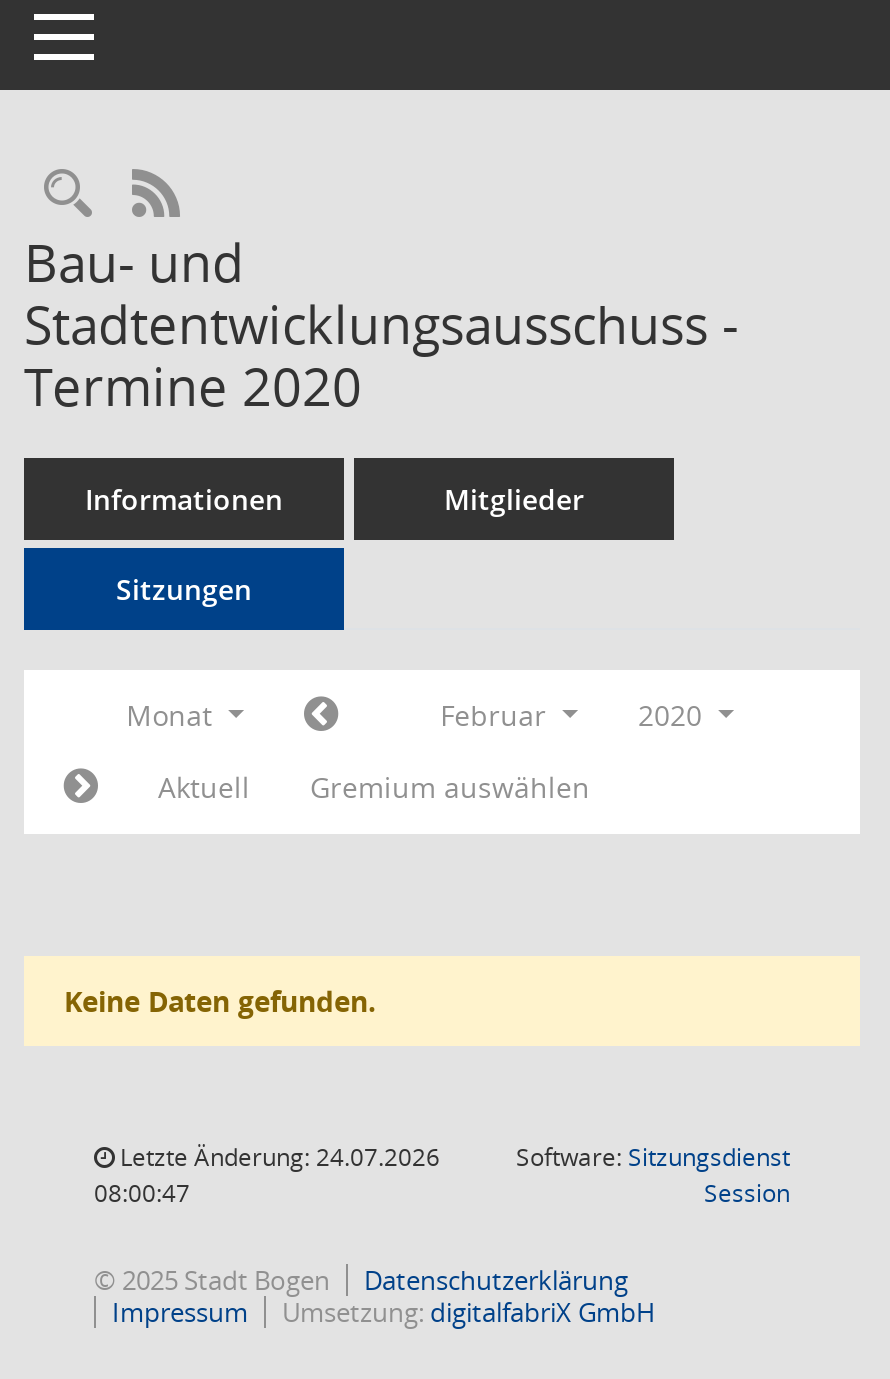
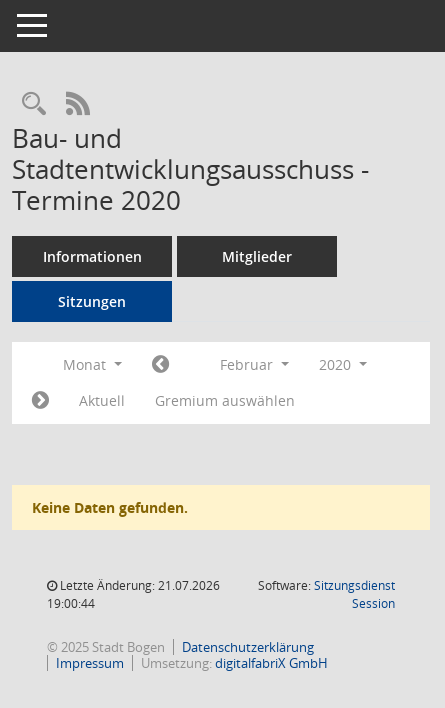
- Letzte Änderung: 24.07.2026
+ Letzte Änderung: 21.07.2026

- 08:00:47
+ 19:00:44
